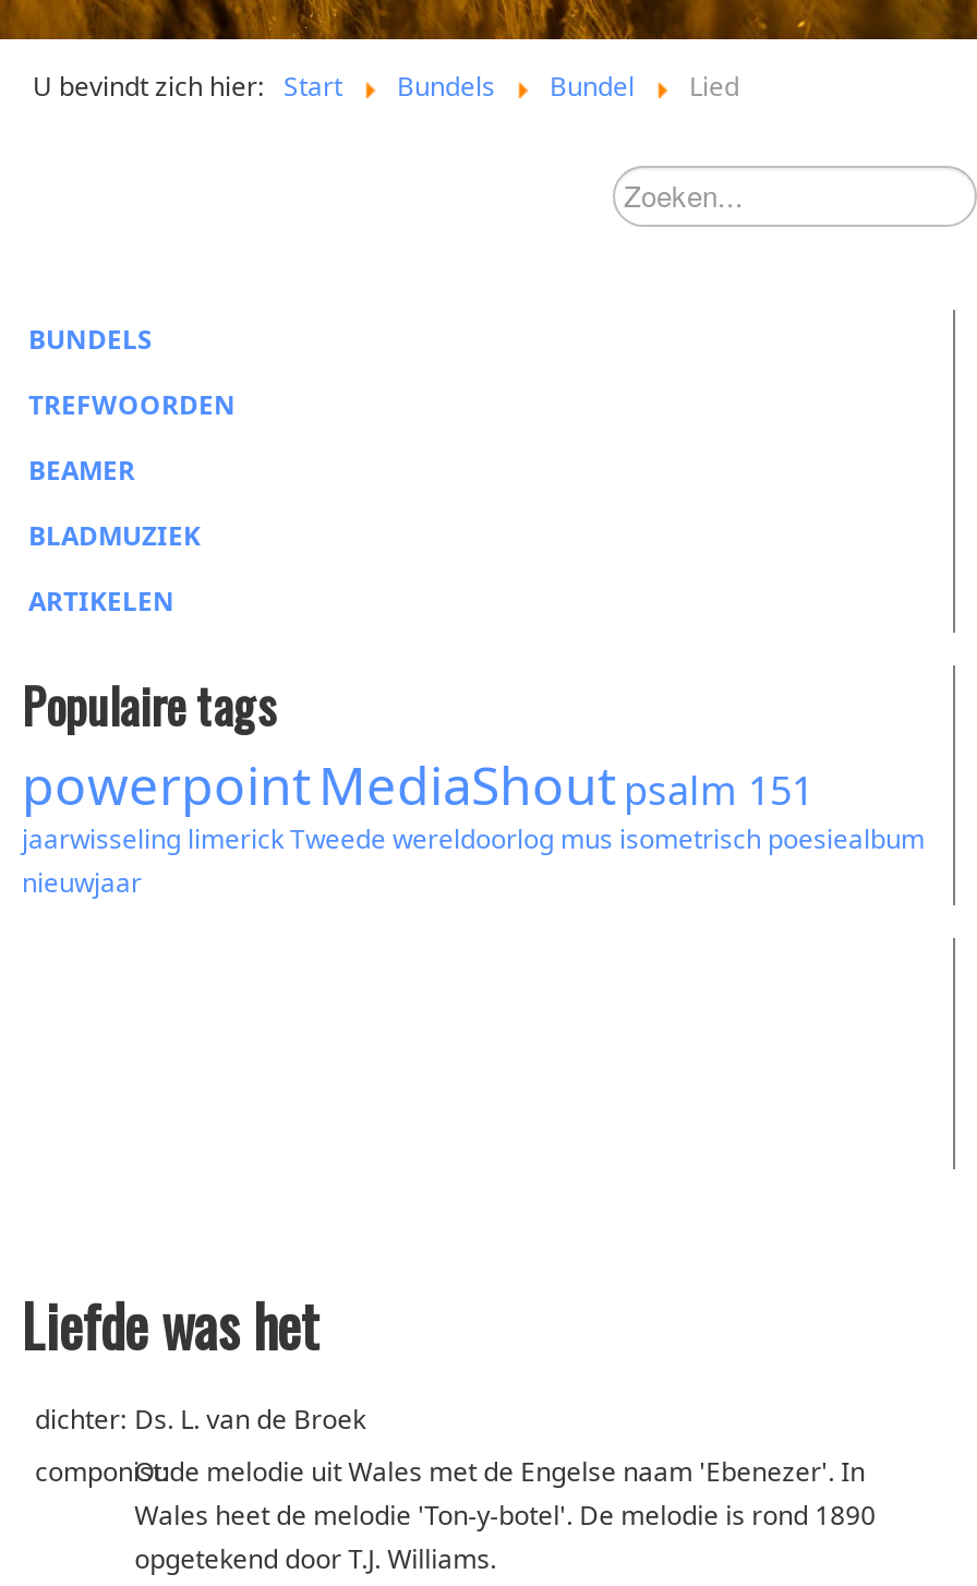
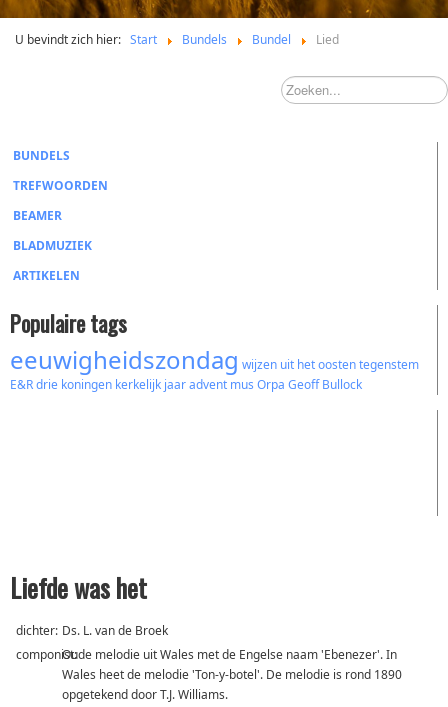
- powerpoint MediaShout psalm 151
- jaarwisseling limerick Tweede wereldoorlog mus isometrisch poesiealbum
- nieuwjaar
+ eeuwigheidszondag wijzen uit het oosten tegenstem
+ E&R drie koningen kerkelijk jaar advent mus Orpa Geoff Bullock
